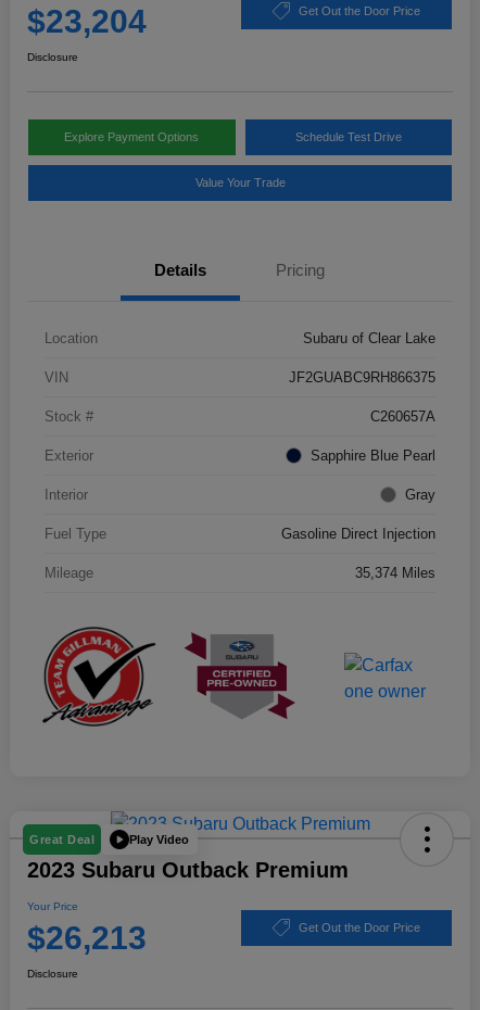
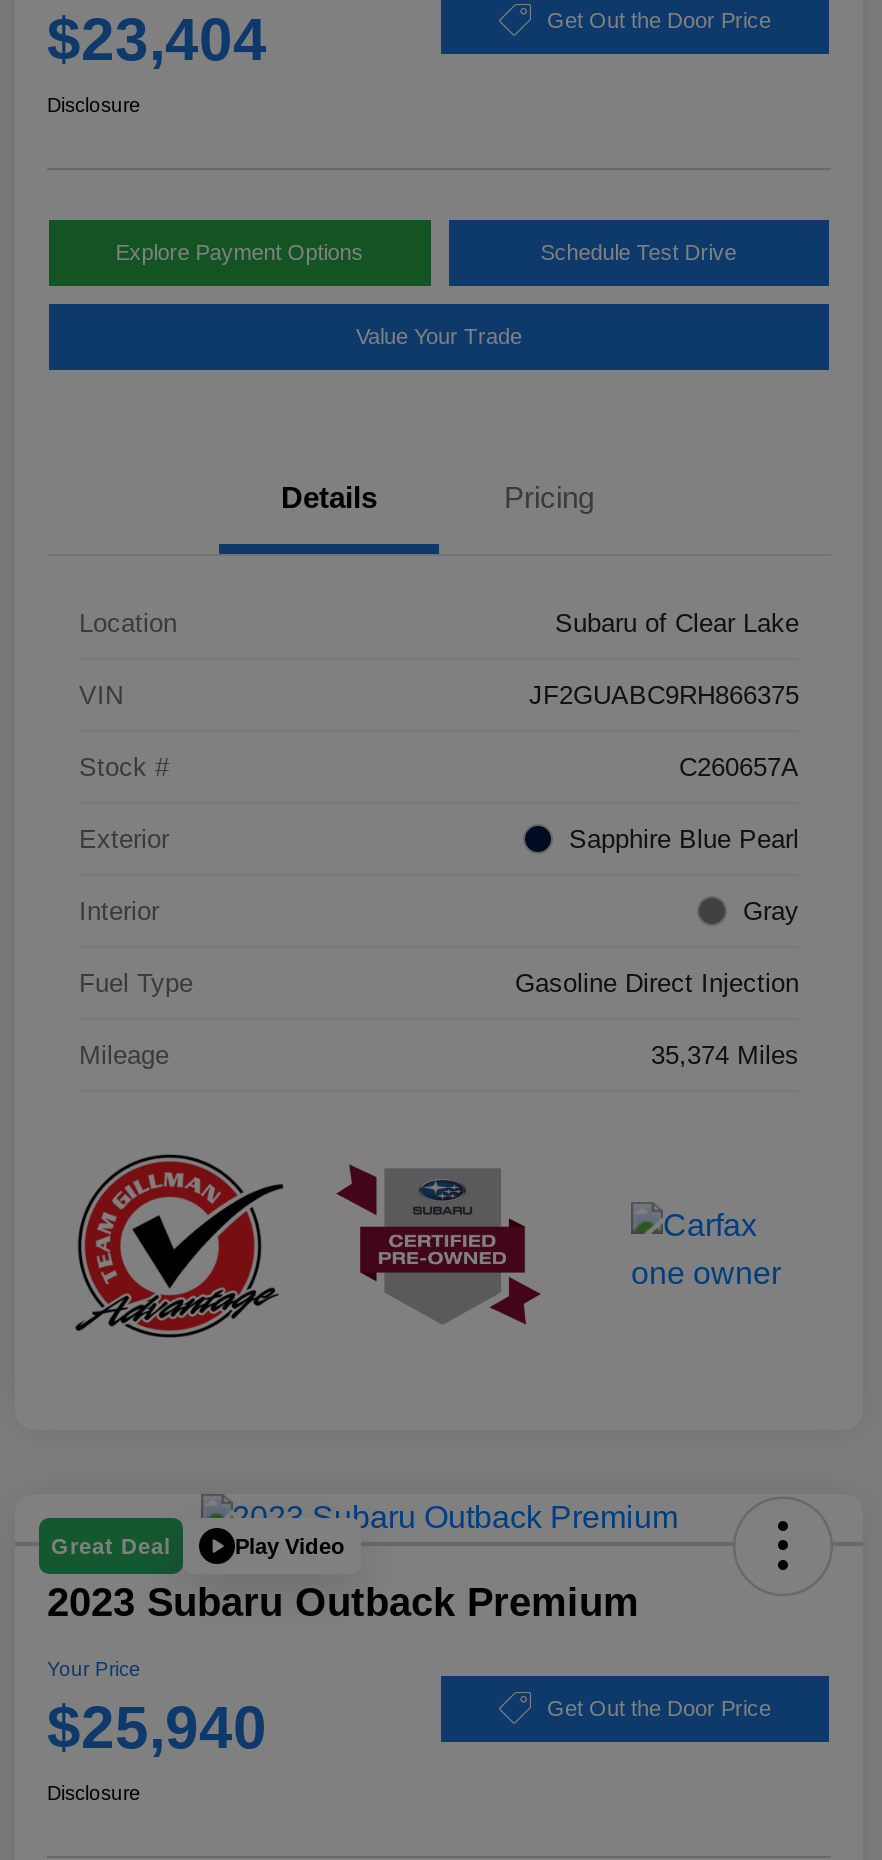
- $23,204
+ $23,404

- $26,213
+ $25,940
